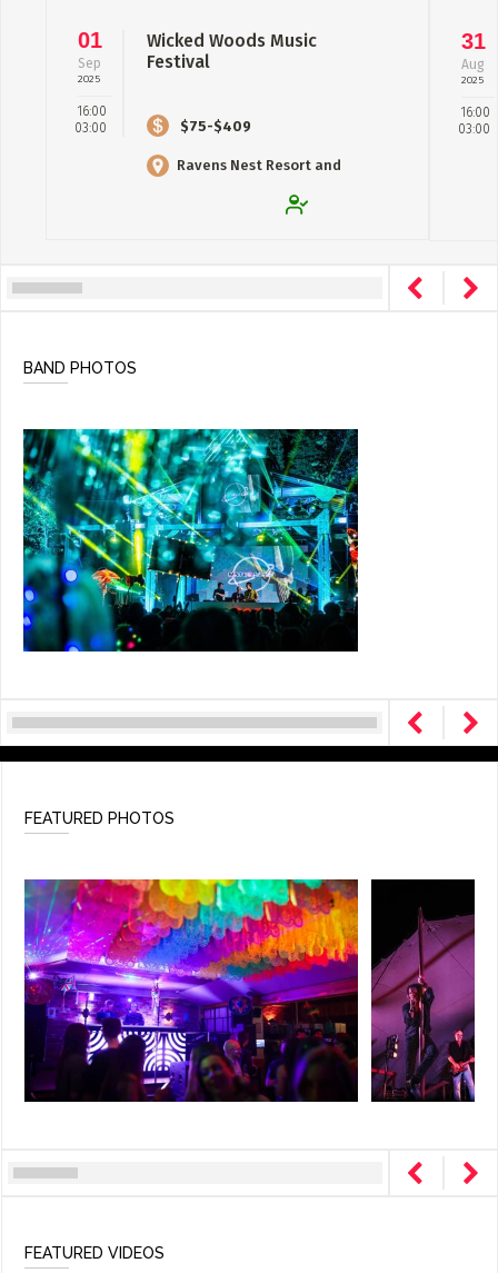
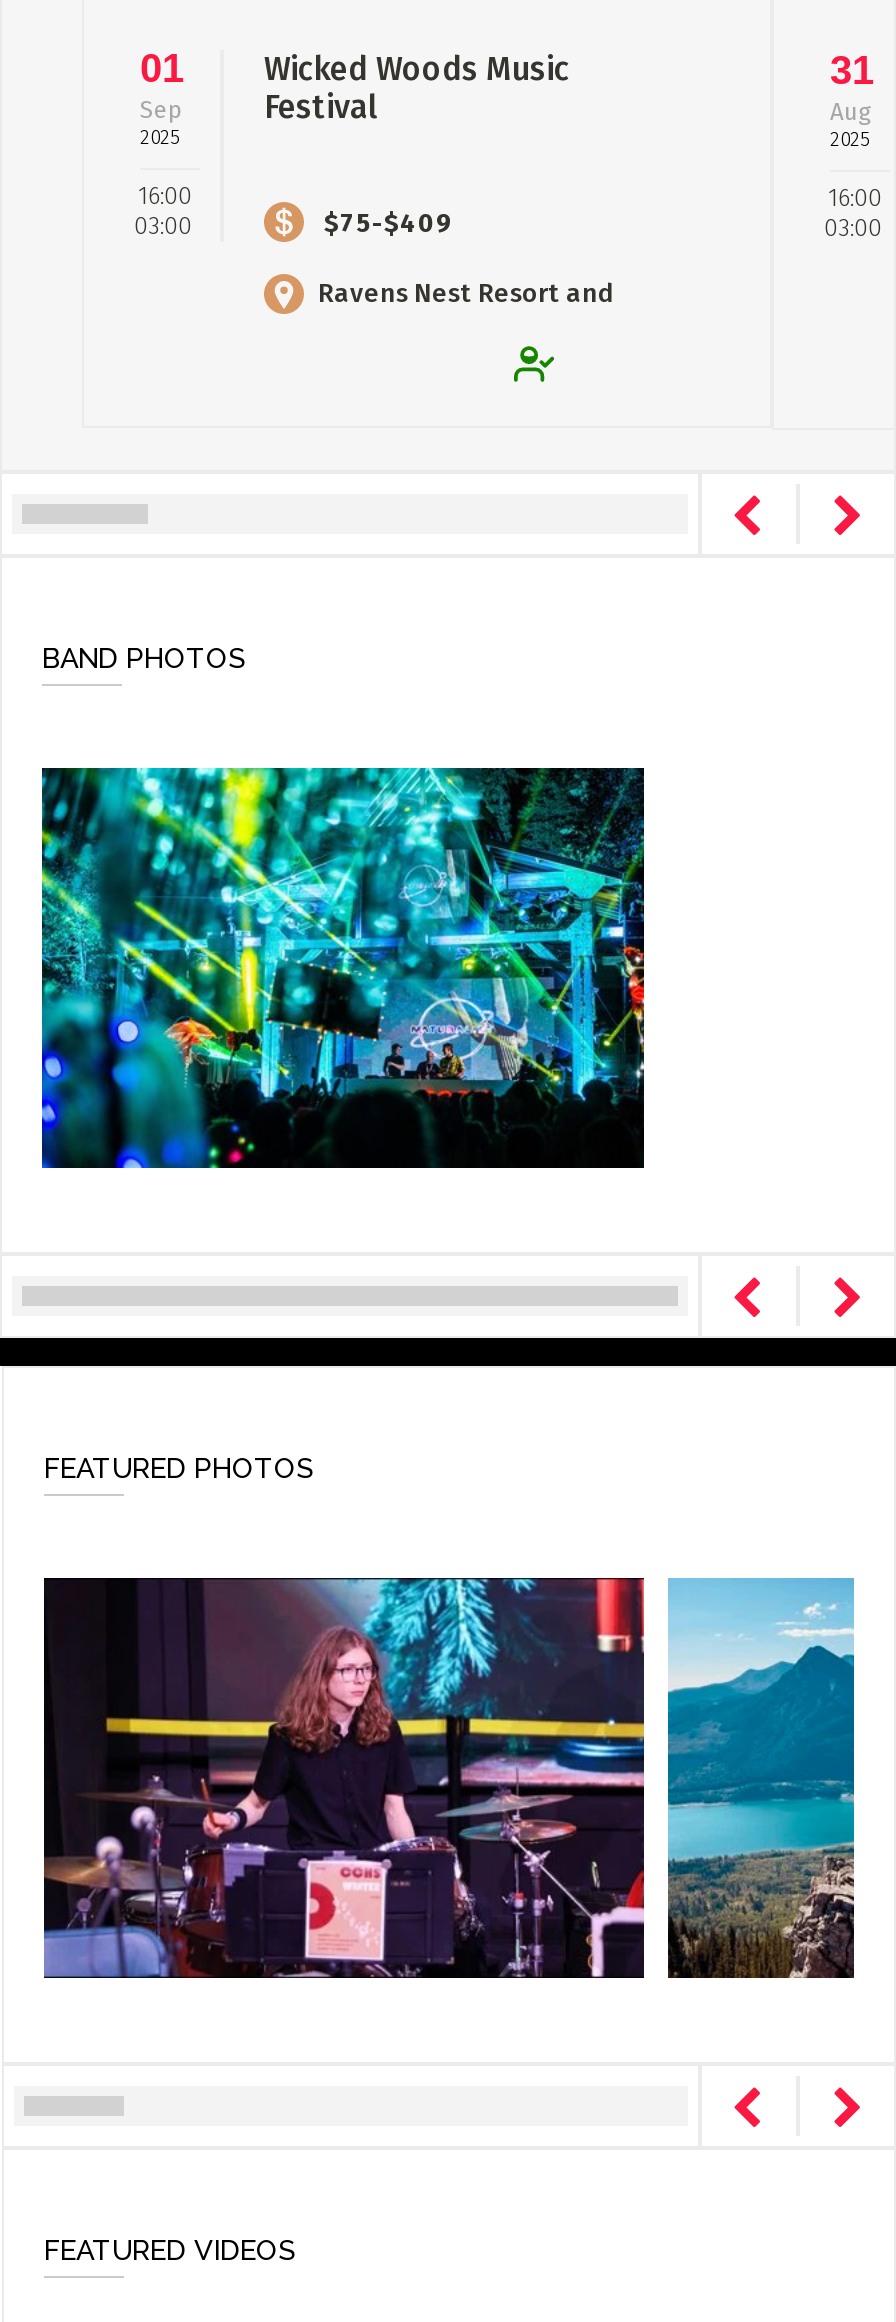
- [image]
+ [image]

- [image]
+ [image]
